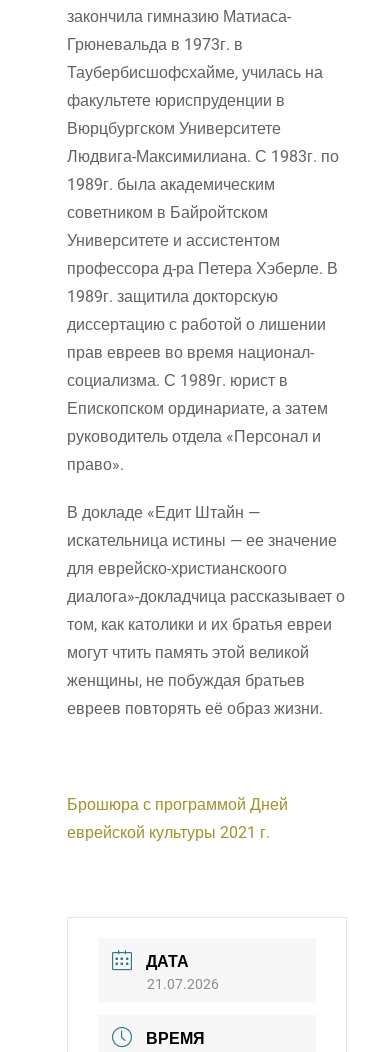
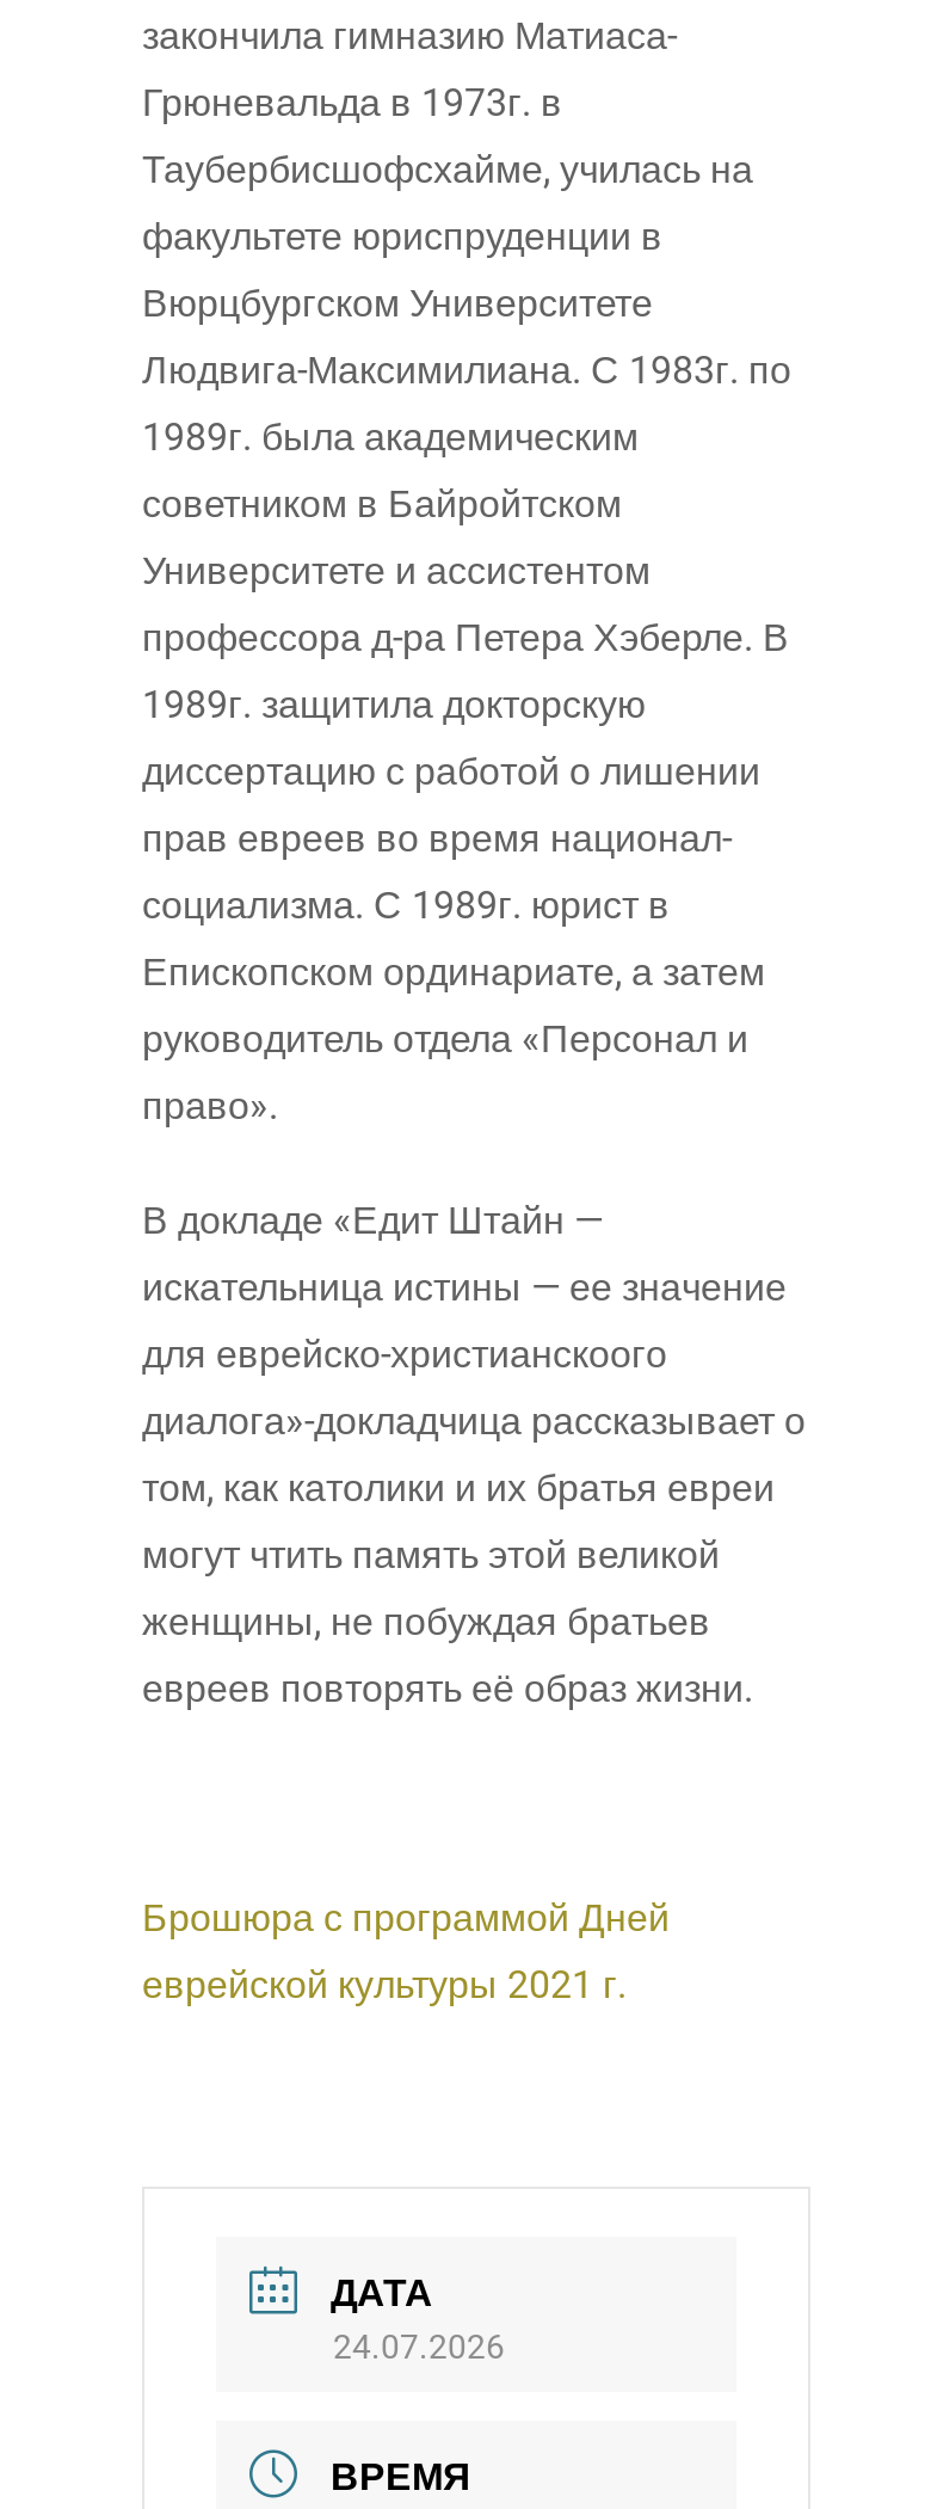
- 21.07.2026
+ 24.07.2026
